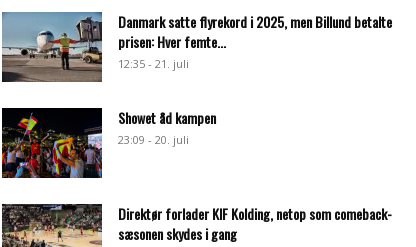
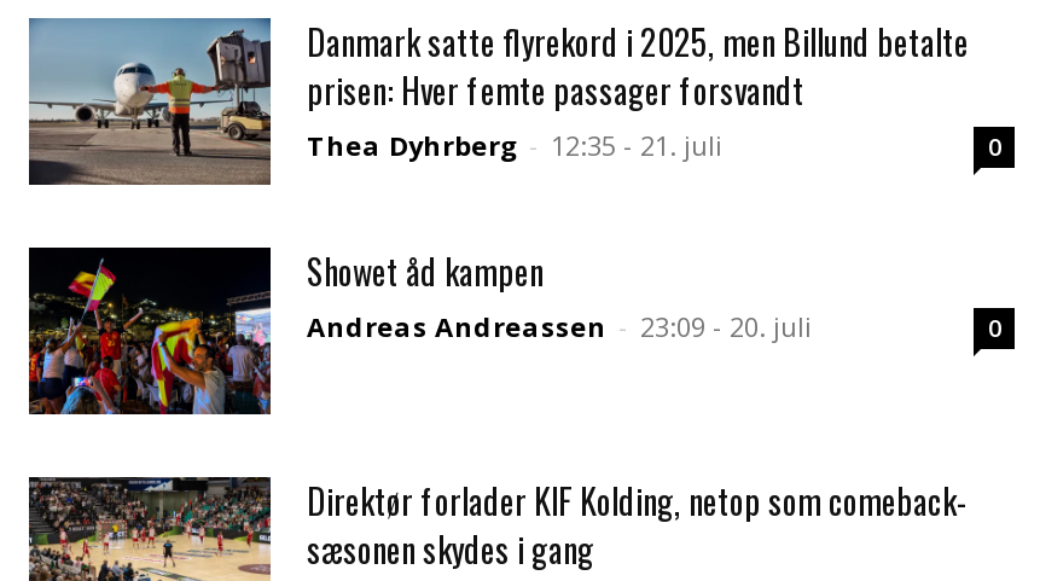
- prisen: Hver femte...
- 12:35 - 21. juli
+ prisen: Hver femte passager forsvandt
+ Thea Dyhrberg - 12:35 - 21. juli
+ 0

- 23:09 - 20. juli
+ Andreas Andreassen - 23:09 - 20. juli
+ 0
